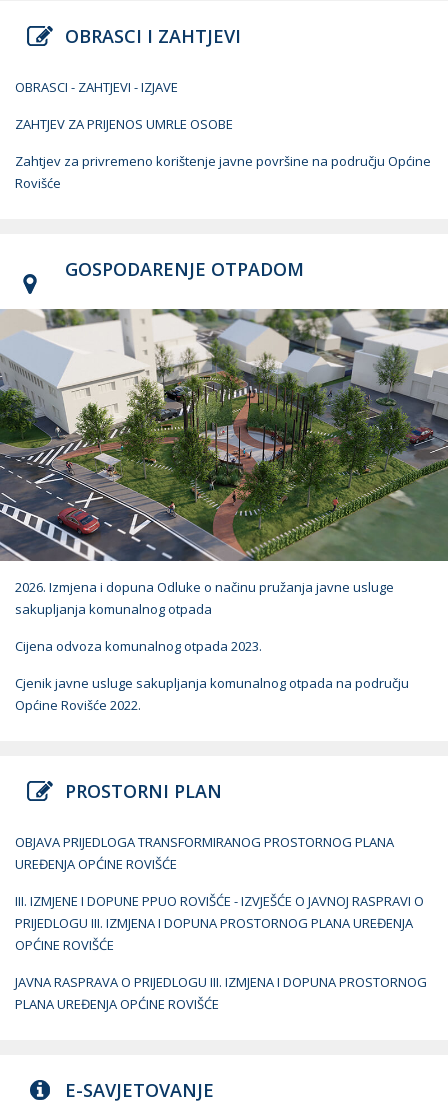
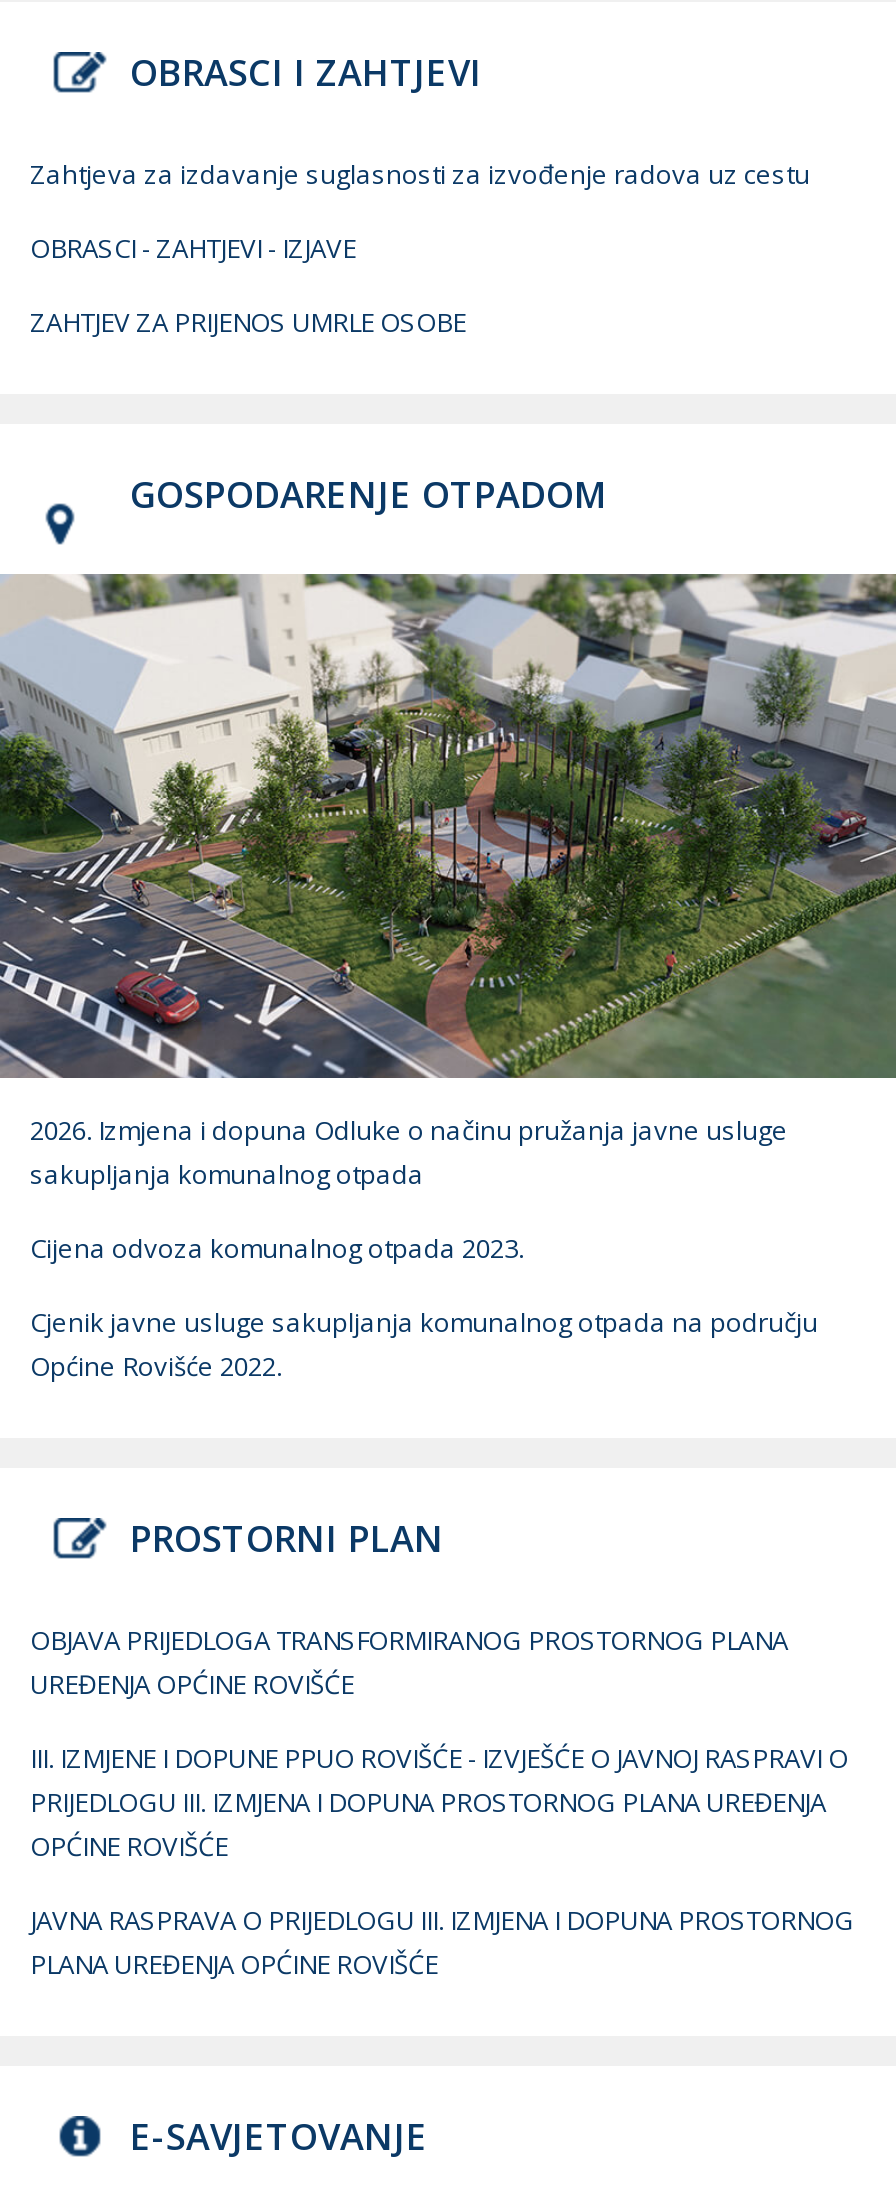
+ Zahtjeva za izdavanje suglasnosti za izvođenje radova uz cestu

moved down: OBRASCI - ZAHTJEVI - IZJAVE | ZAHTJEV ZA PRIJENOS UMRLE OSOBE

- Zahtjev za privremeno korištenje javne površine na području Općine
- Rovišće
